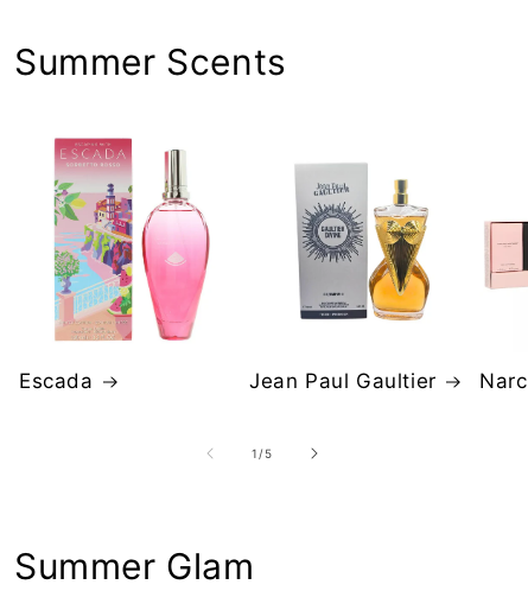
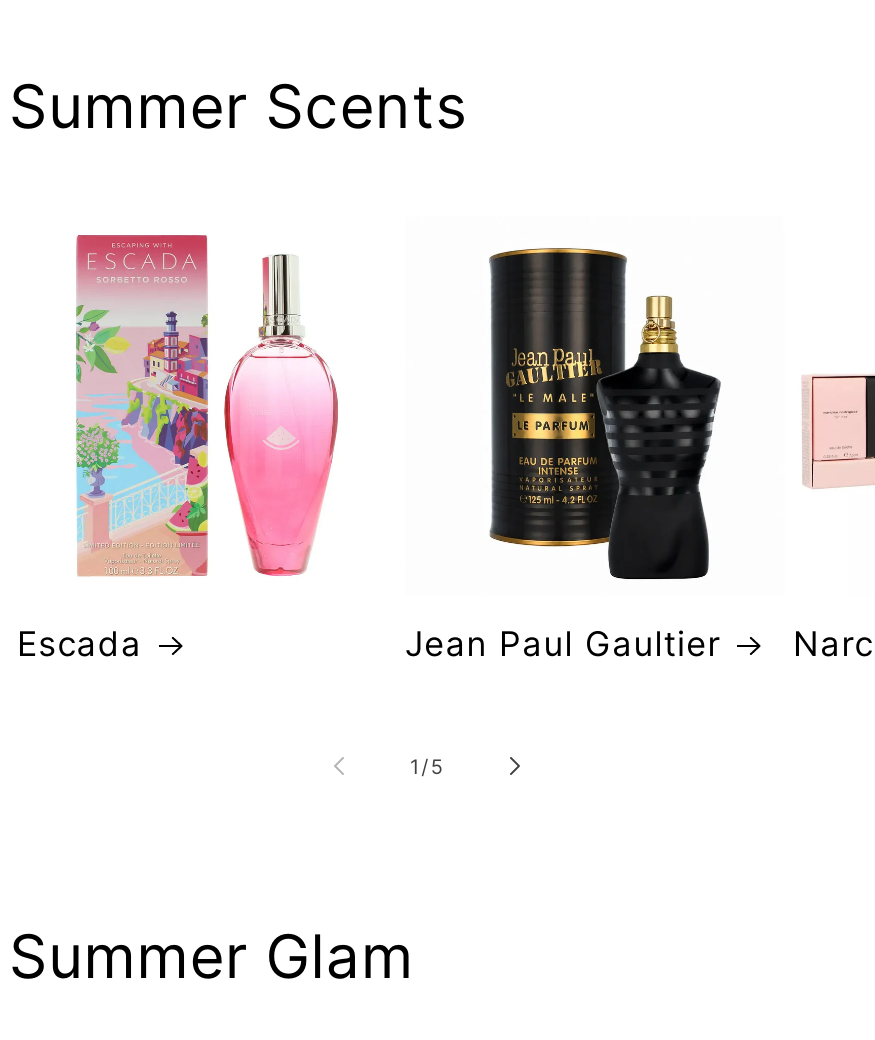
- [image]
+ [image]
